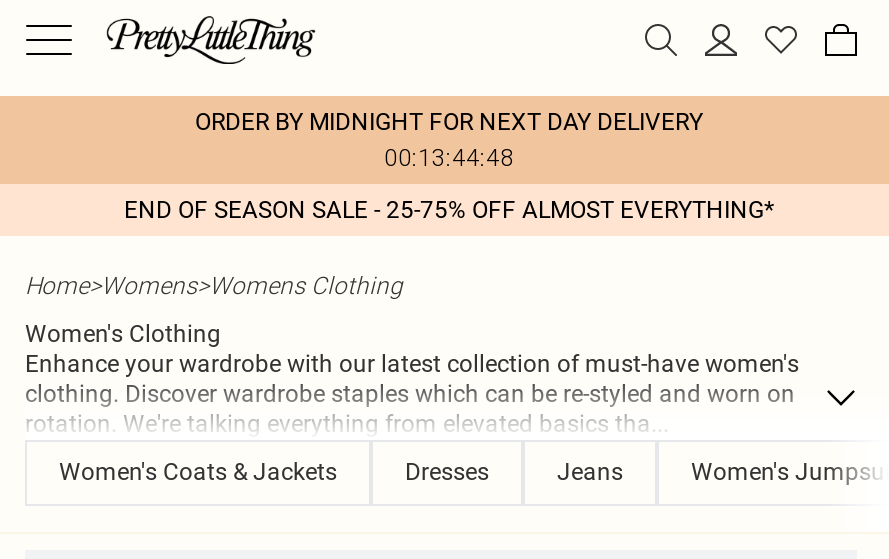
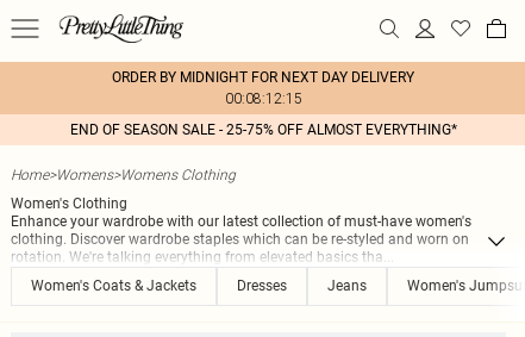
- 00:13:44:48
+ 00:08:12:15
